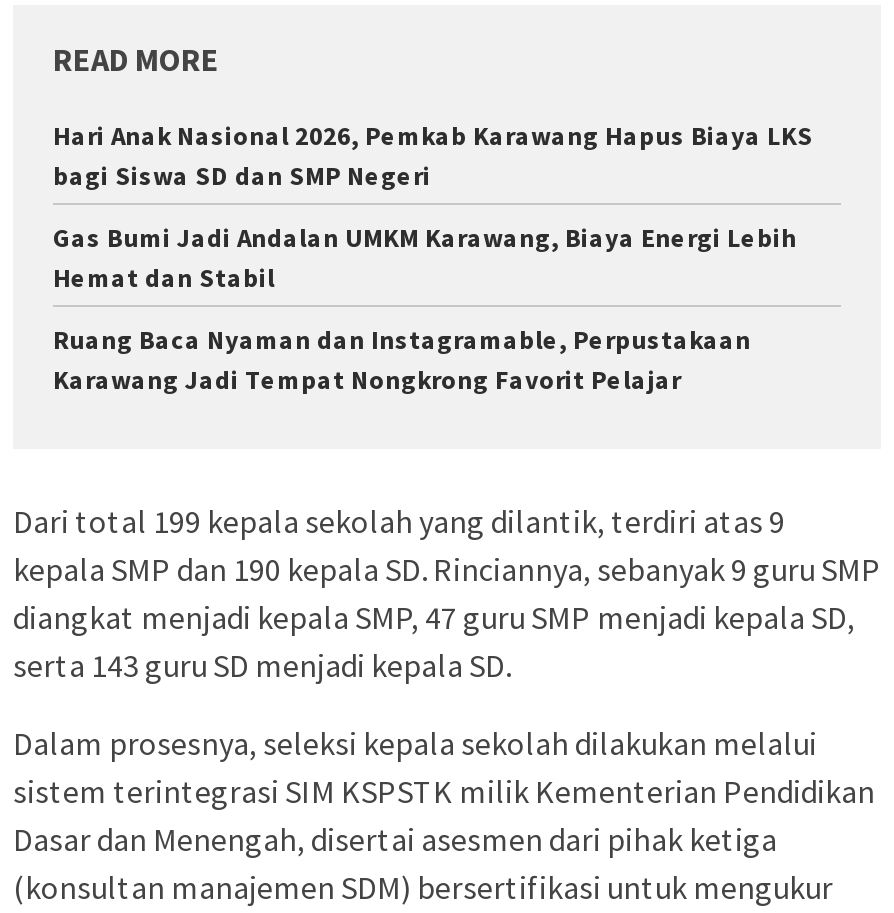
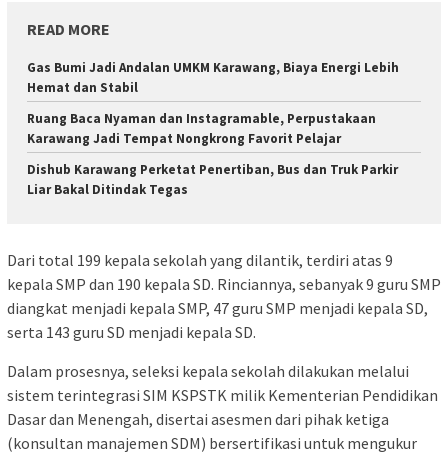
- Hari Anak Nasional 2026, Pemkab Karawang Hapus Biaya LKS
- bagi Siswa SD dan SMP Negeri

moved up: Gas Bumi Jadi Andalan UMKM Karawang, Biaya Energi Lebih | Hemat dan Stabil | Ruang Baca Nyaman dan Instagramable, Perpustakaan | Karawang Jadi Tempat Nongkrong Favorit Pelajar

+ Dishub Karawang Perketat Penertiban, Bus dan Truk Parkir
+ Liar Bakal Ditindak Tegas
